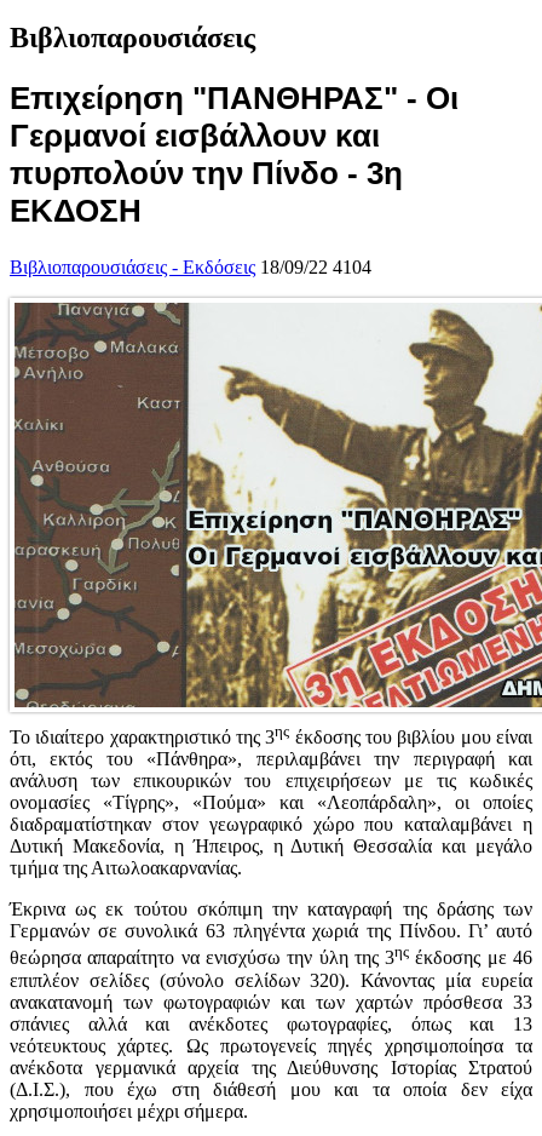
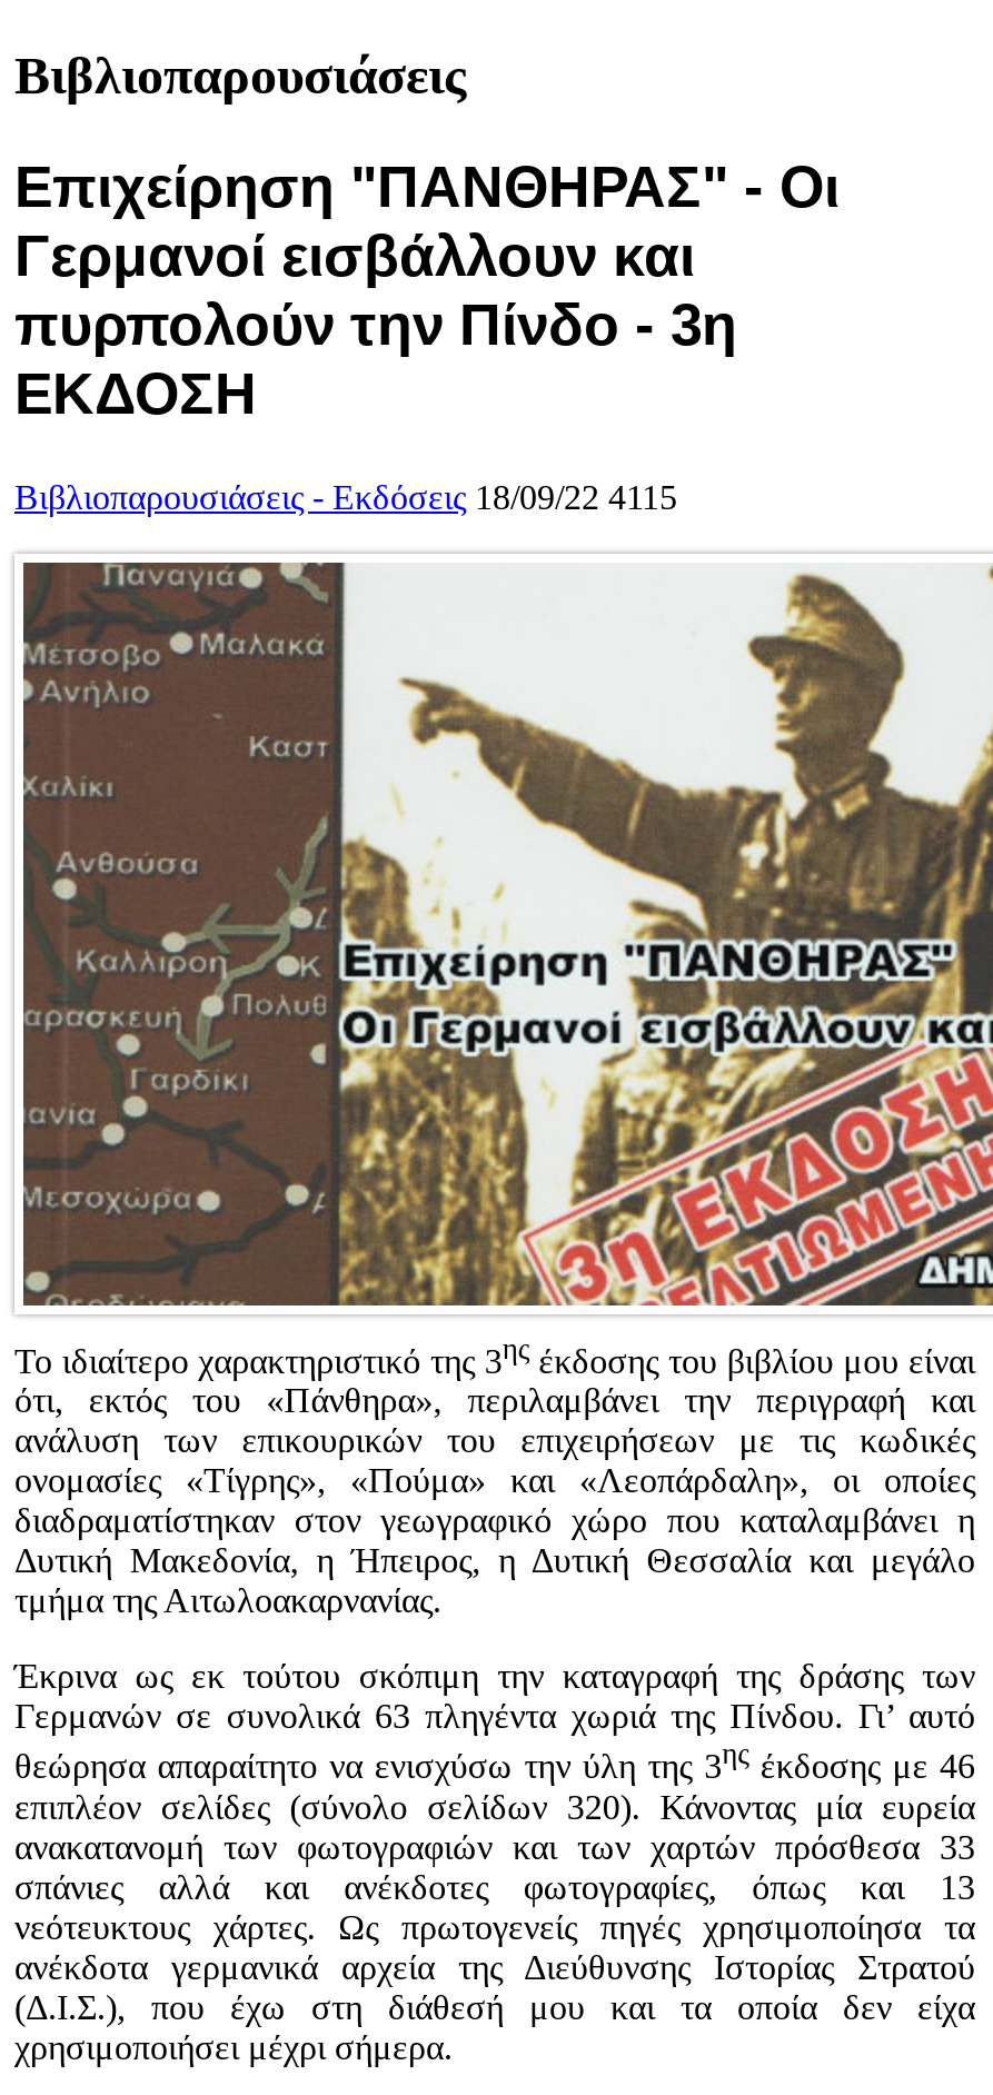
- Βιβλιοπαρουσιάσεις - Εκδόσεις 18/09/22 4104
+ Βιβλιοπαρουσιάσεις - Εκδόσεις 18/09/22 4115
